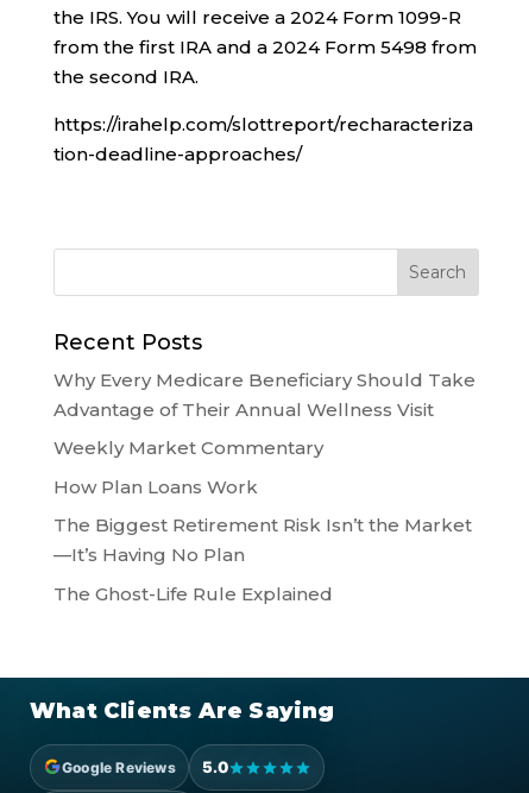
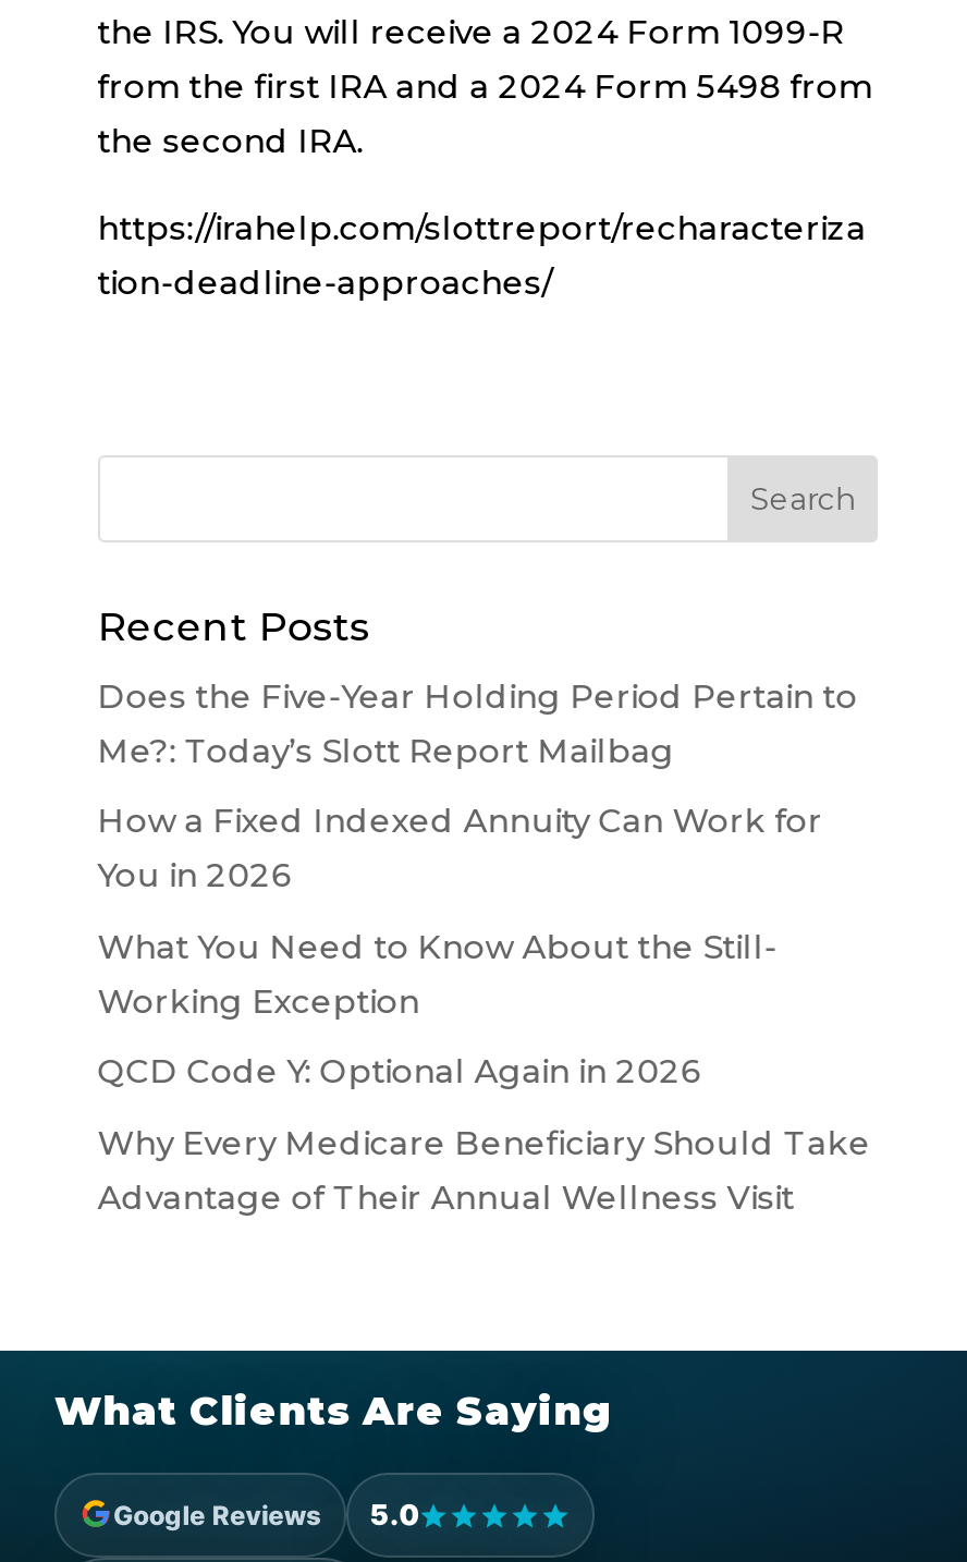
+ Does the Five-Year Holding Period Pertain to
+ Me?: Today’s Slott Report Mailbag
+ How a Fixed Indexed Annuity Can Work for
+ You in 2026
+ What You Need to Know About the Still-
+ Working Exception
+ QCD Code Y: Optional Again in 2026

moved down: Why Every Medicare Beneficiary Should Take | Advantage of Their Annual Wellness Visit

- Weekly Market Commentary
- How Plan Loans Work
- The Biggest Retirement Risk Isn’t the Market
- —It’s Having No Plan
- The Ghost-Life Rule Explained
